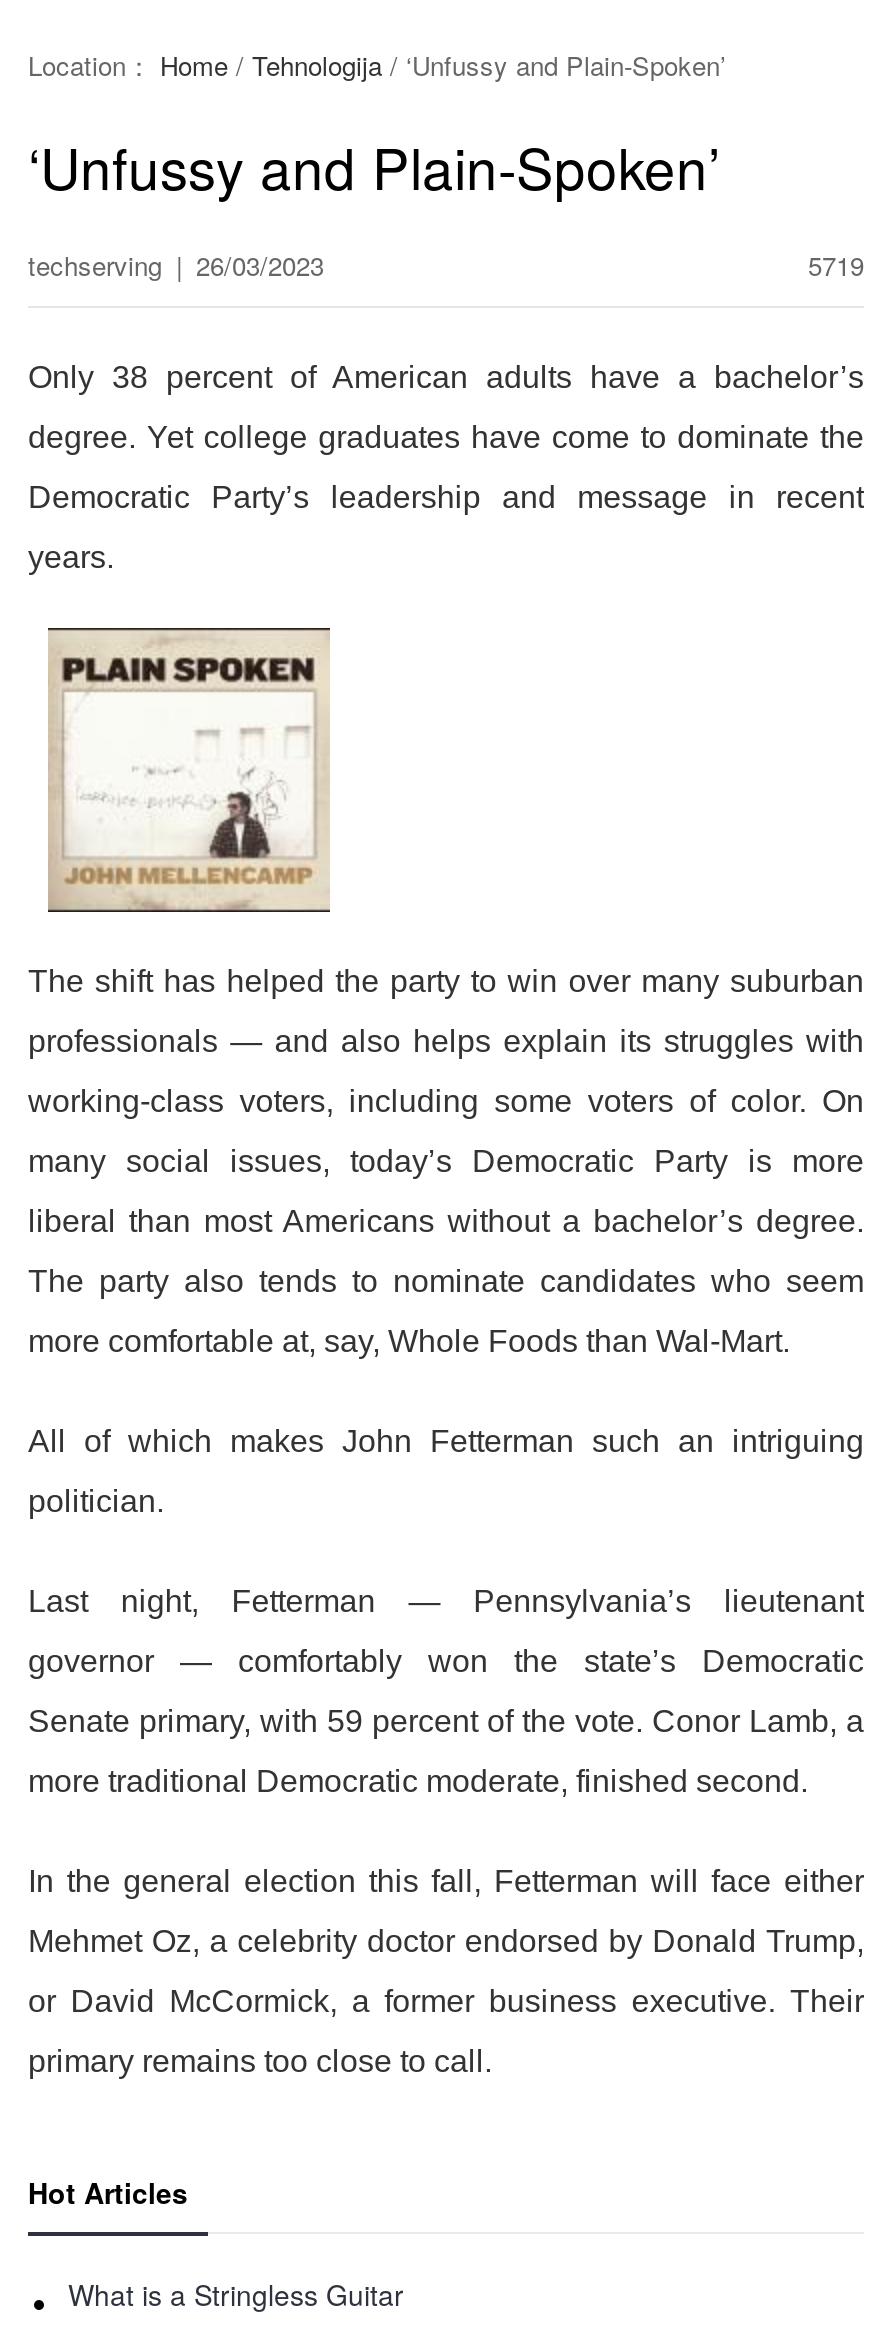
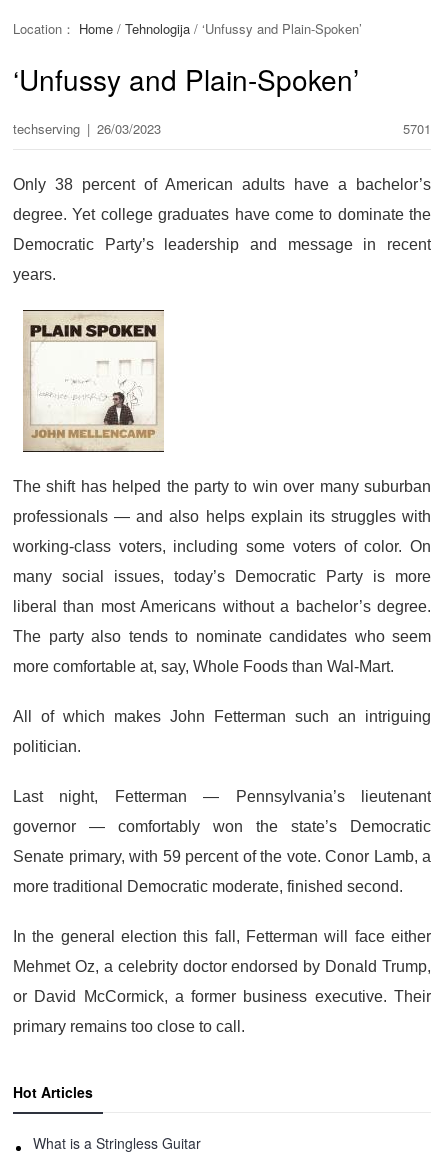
- 5719
+ 5701
